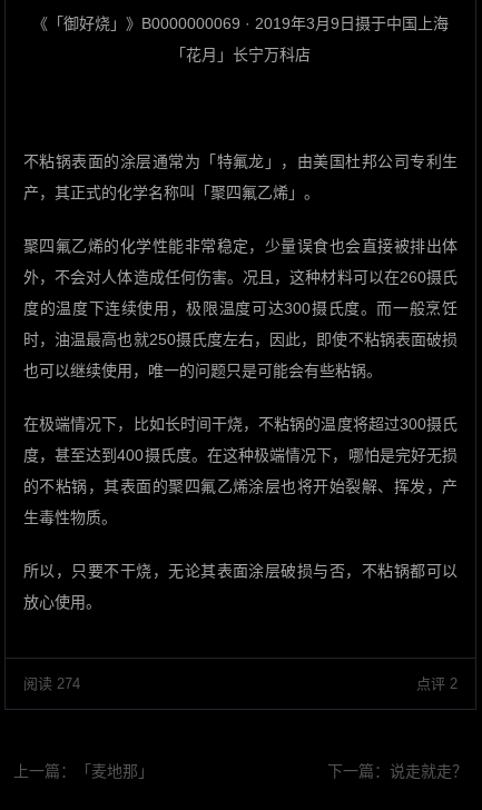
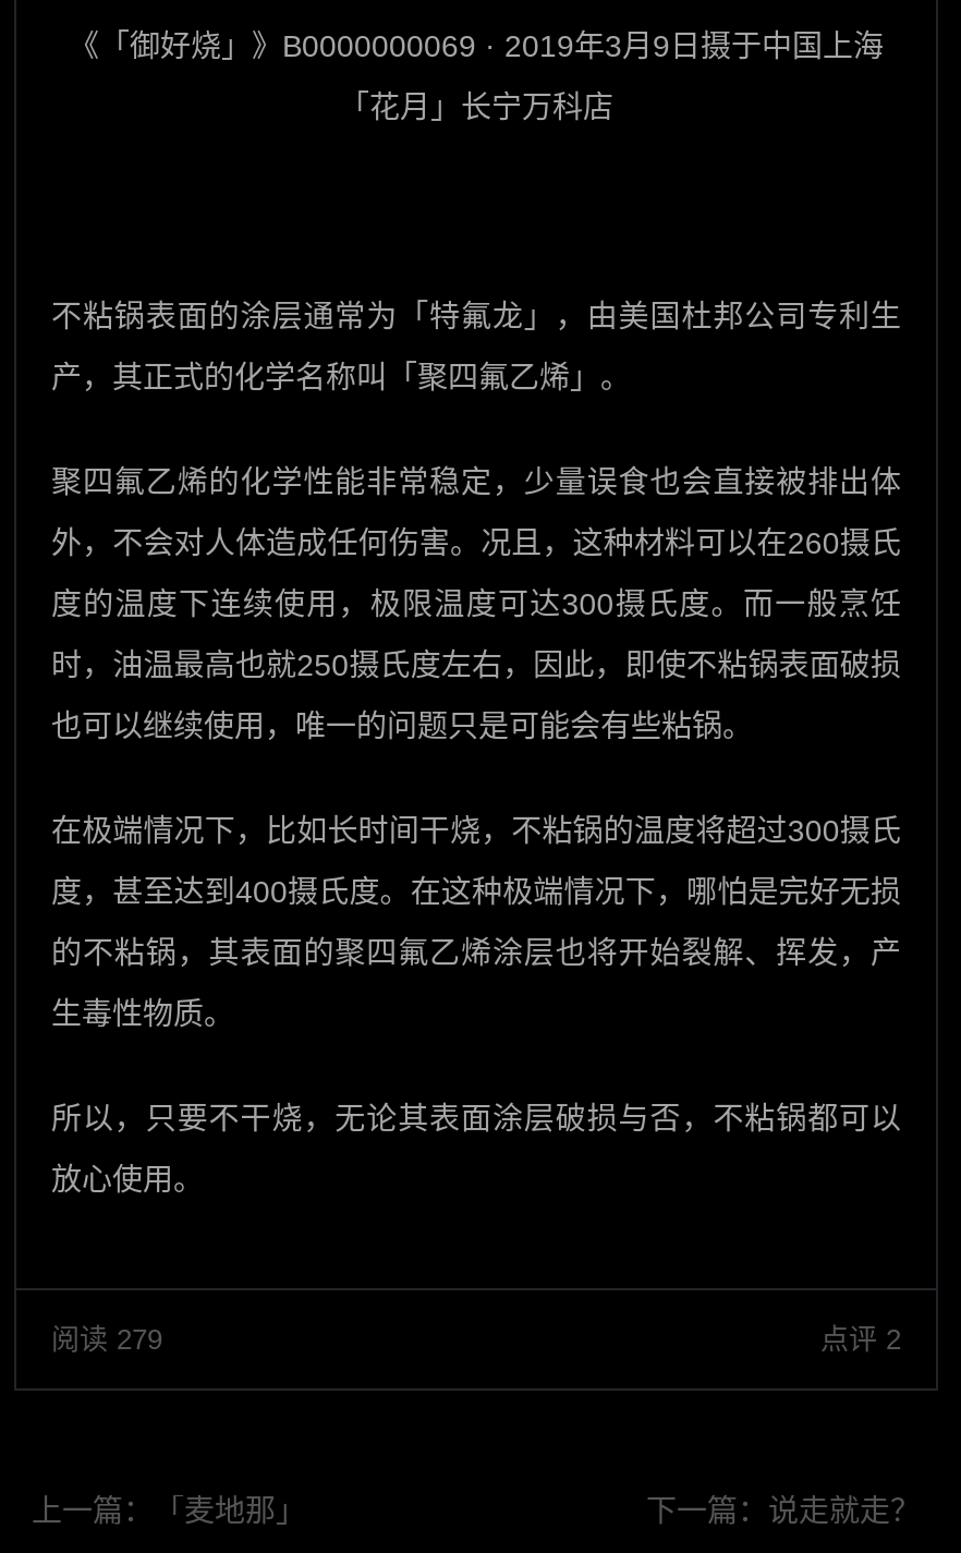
- 阅读 274
+ 阅读 279
